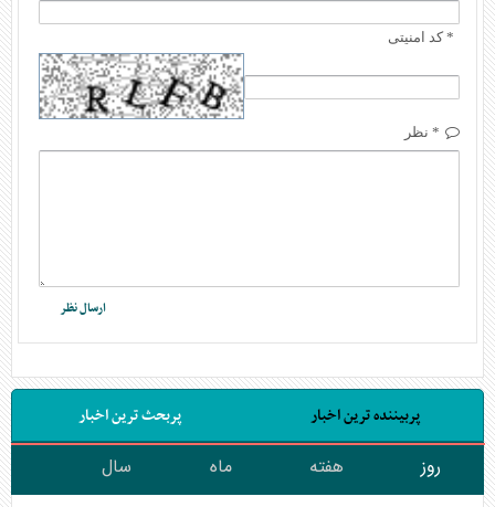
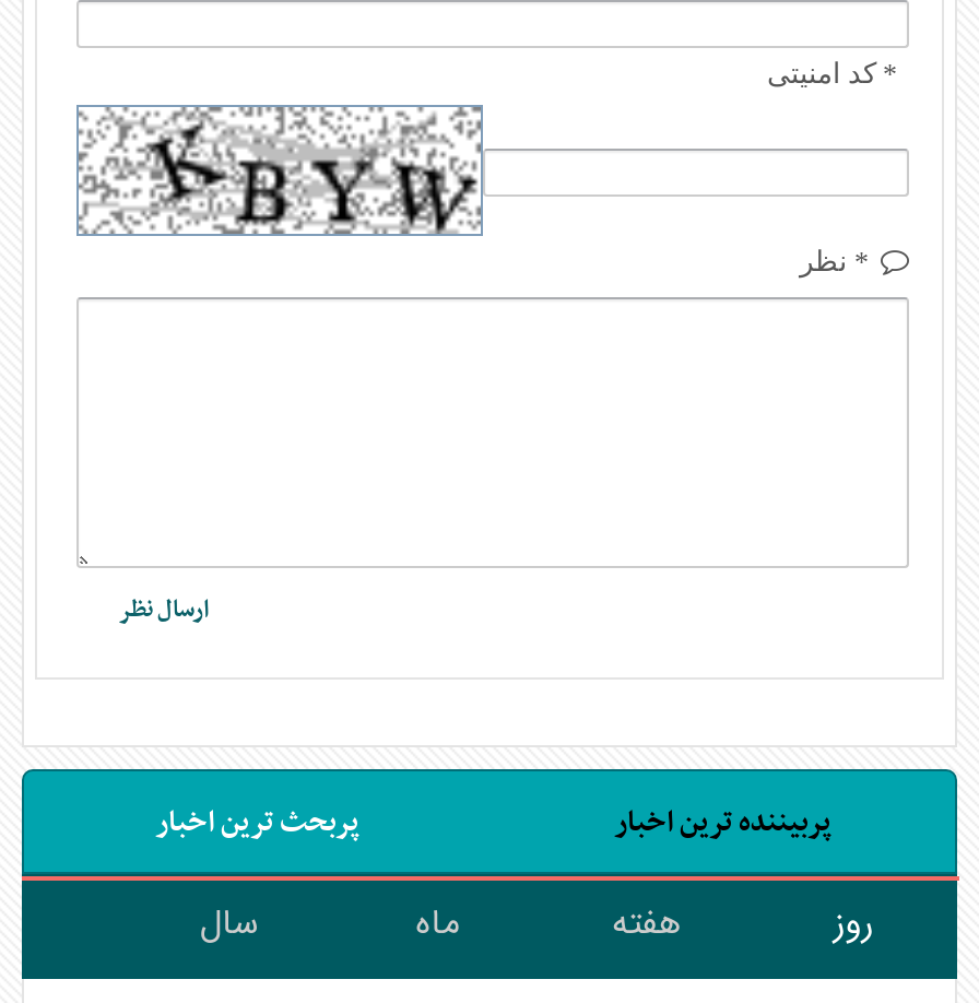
- [image]
+ [image]
